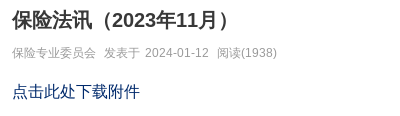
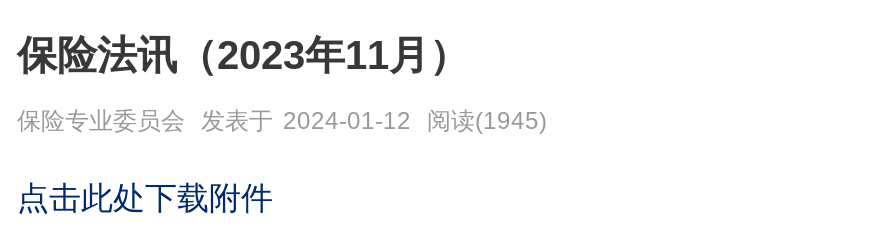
- 保险专业委员会 发表于 2024-01-12 阅读(1938)
+ 保险专业委员会 发表于 2024-01-12 阅读(1945)
